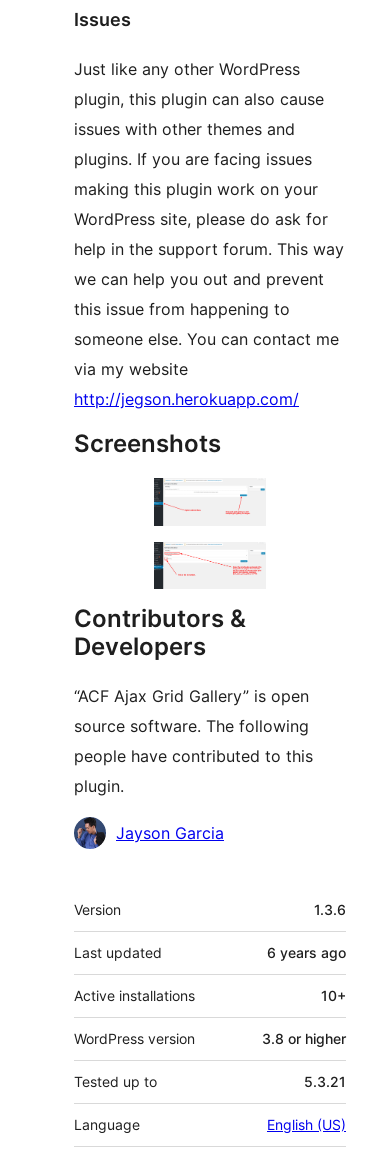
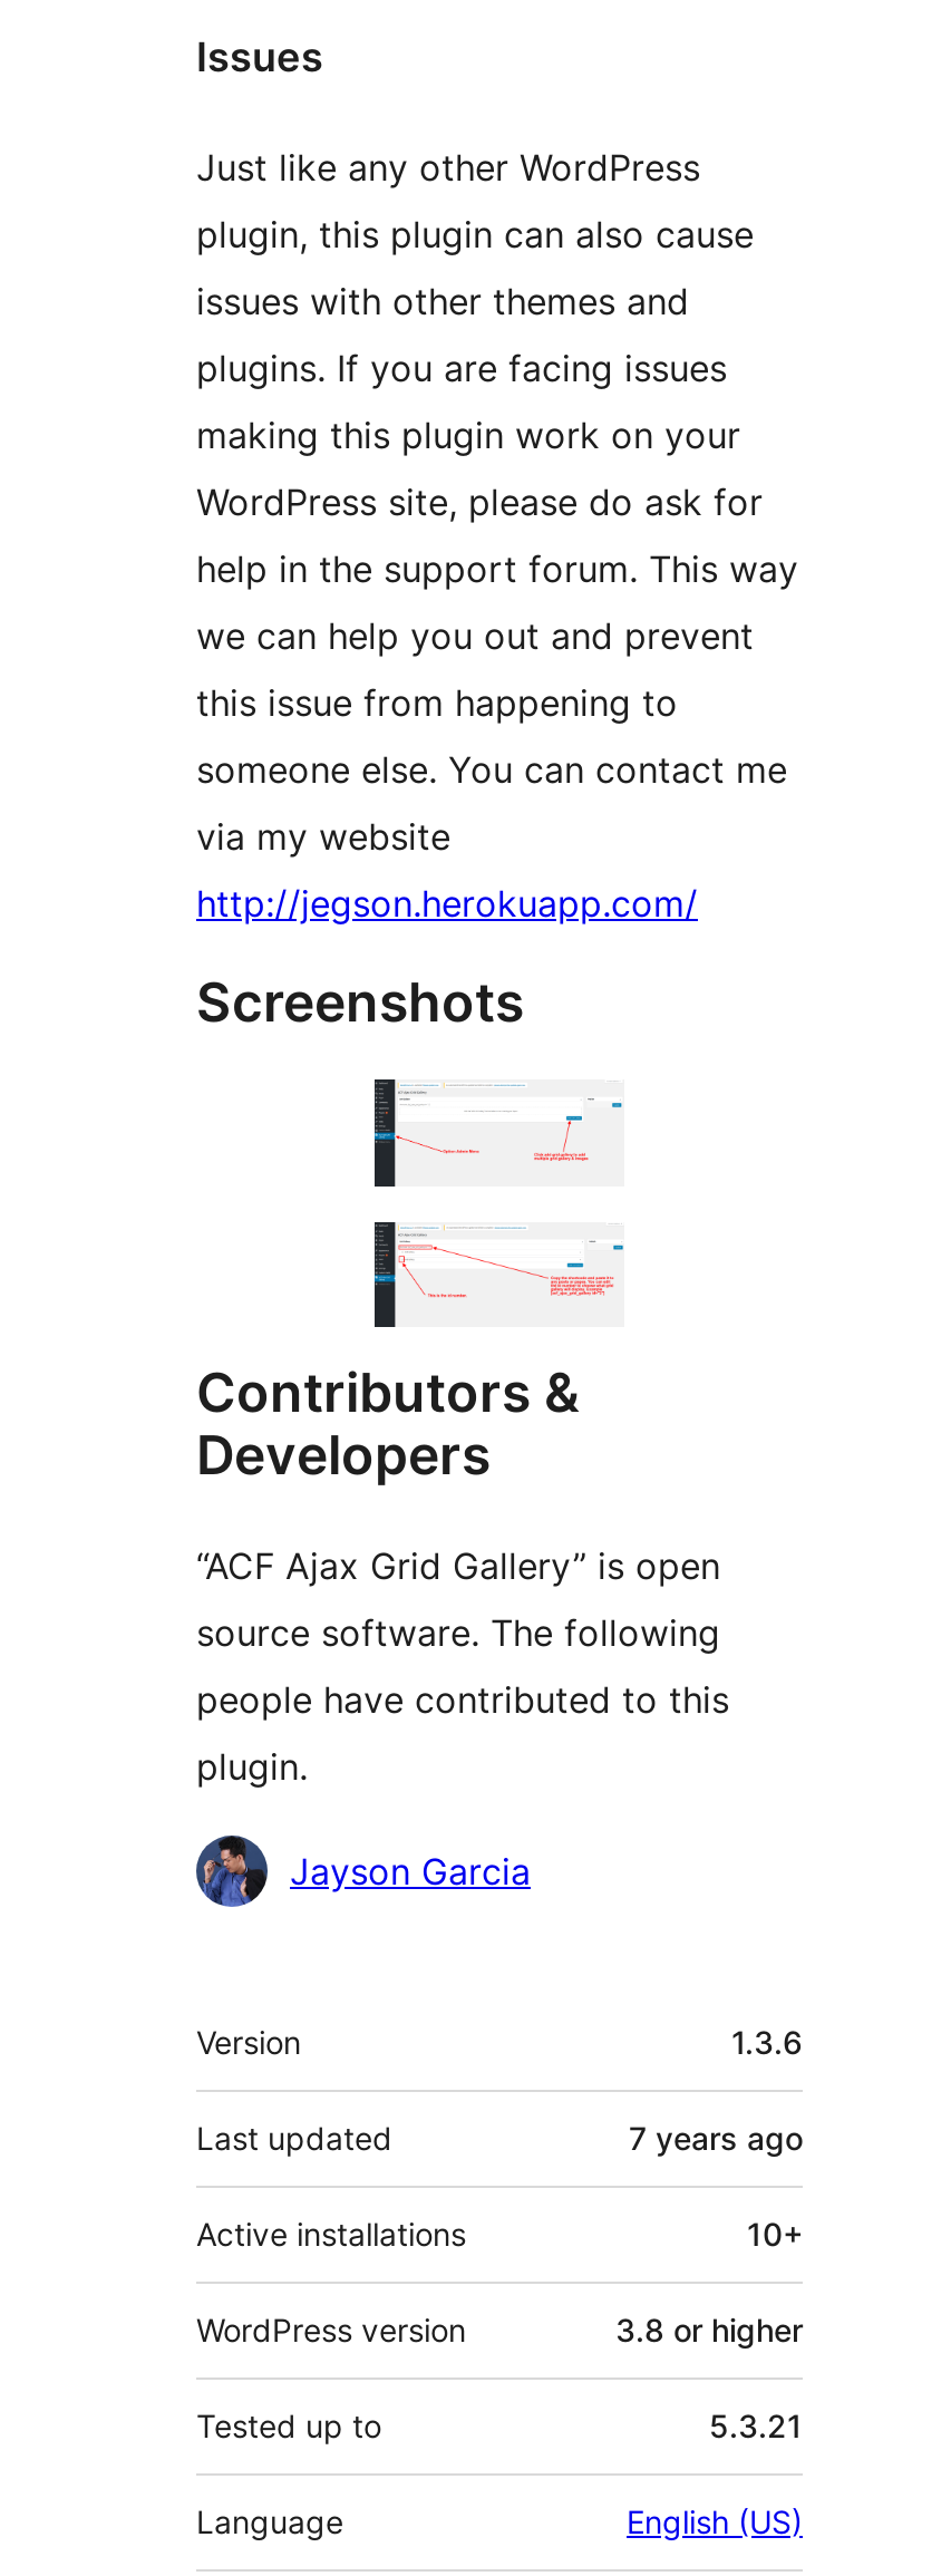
- 6 years ago
+ 7 years ago
